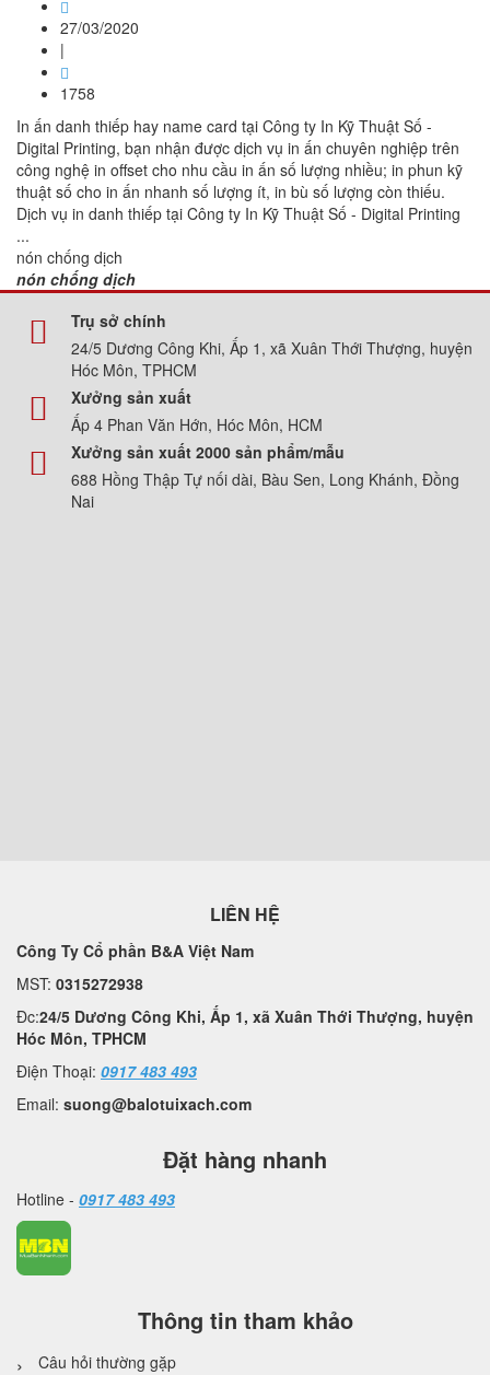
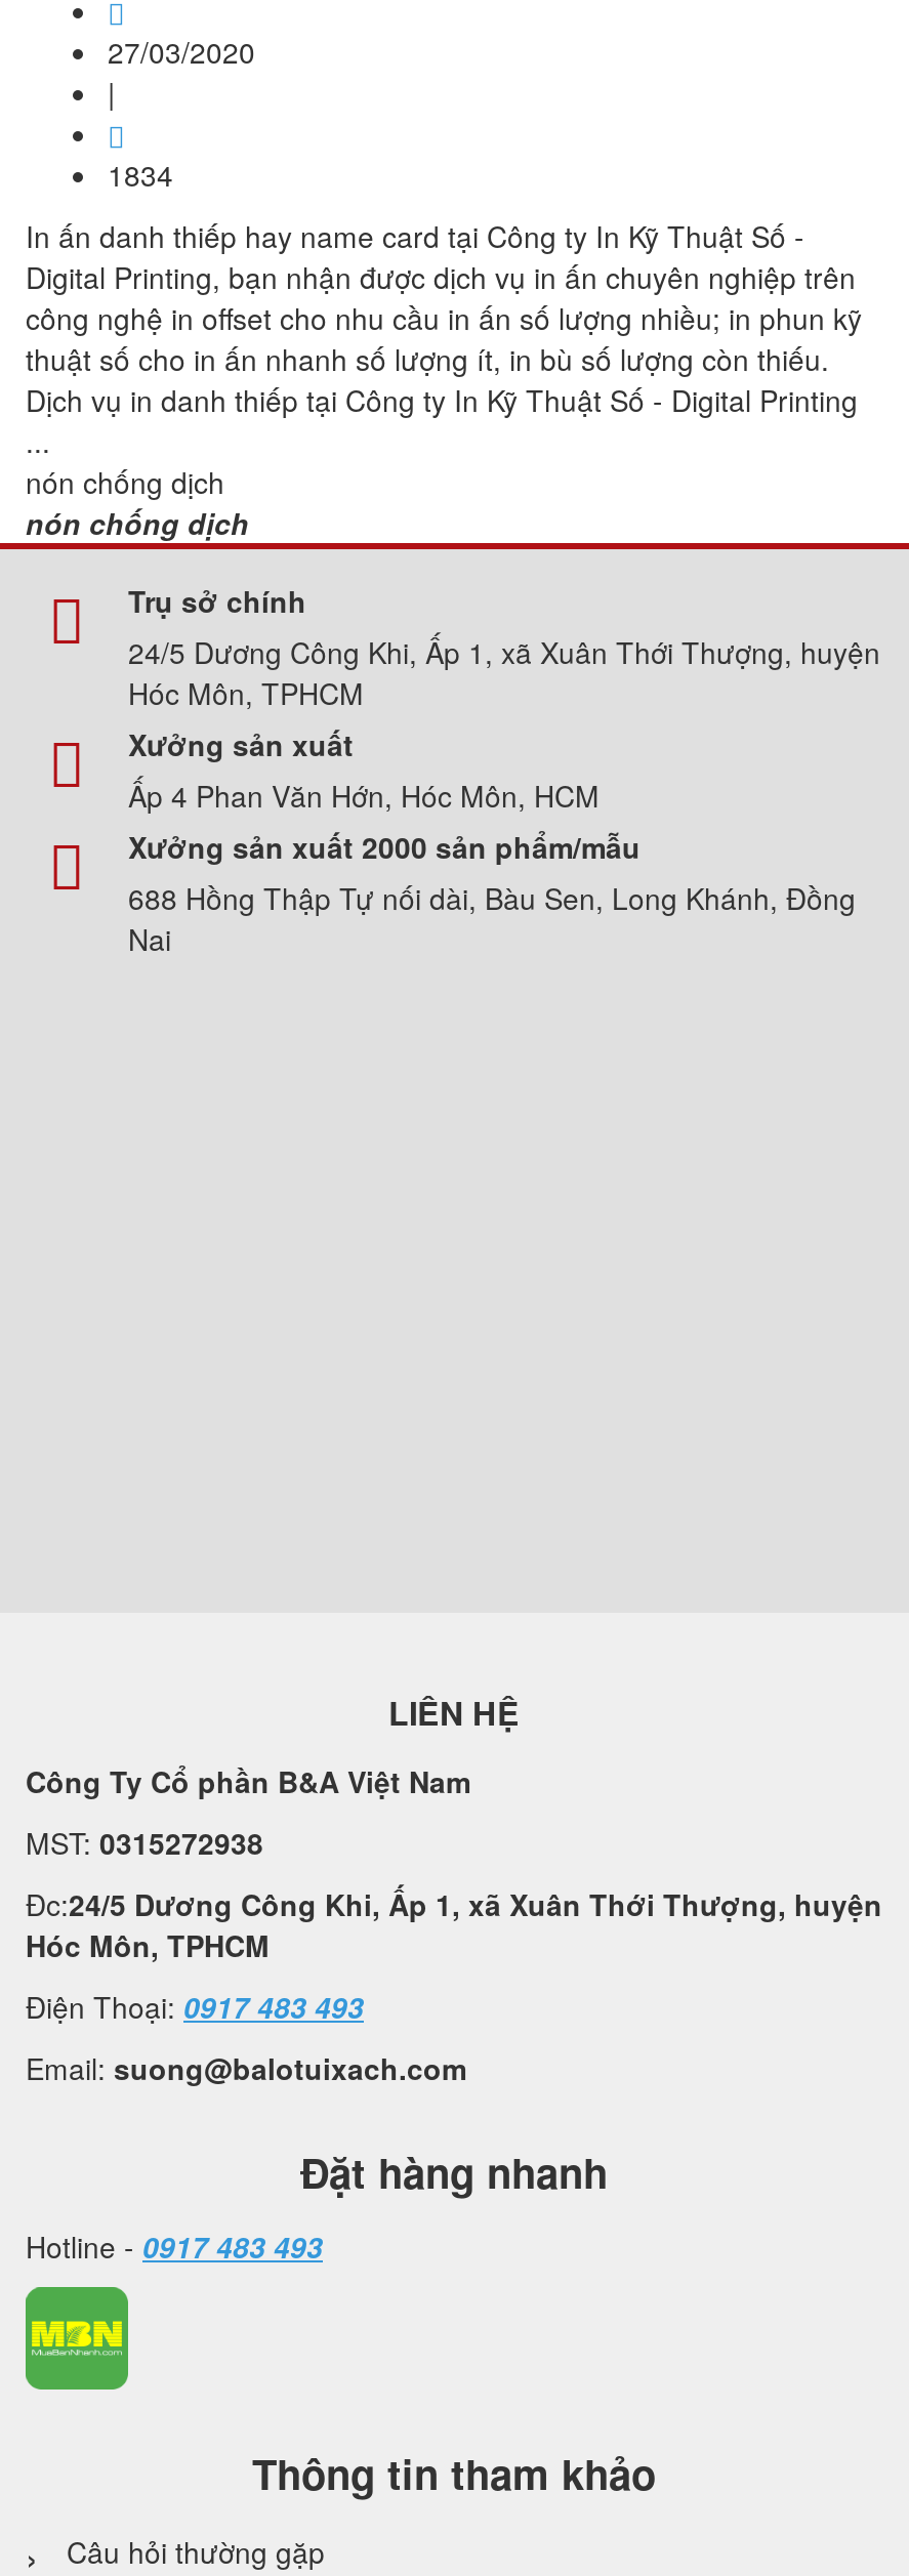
- 1758
+ 1834
